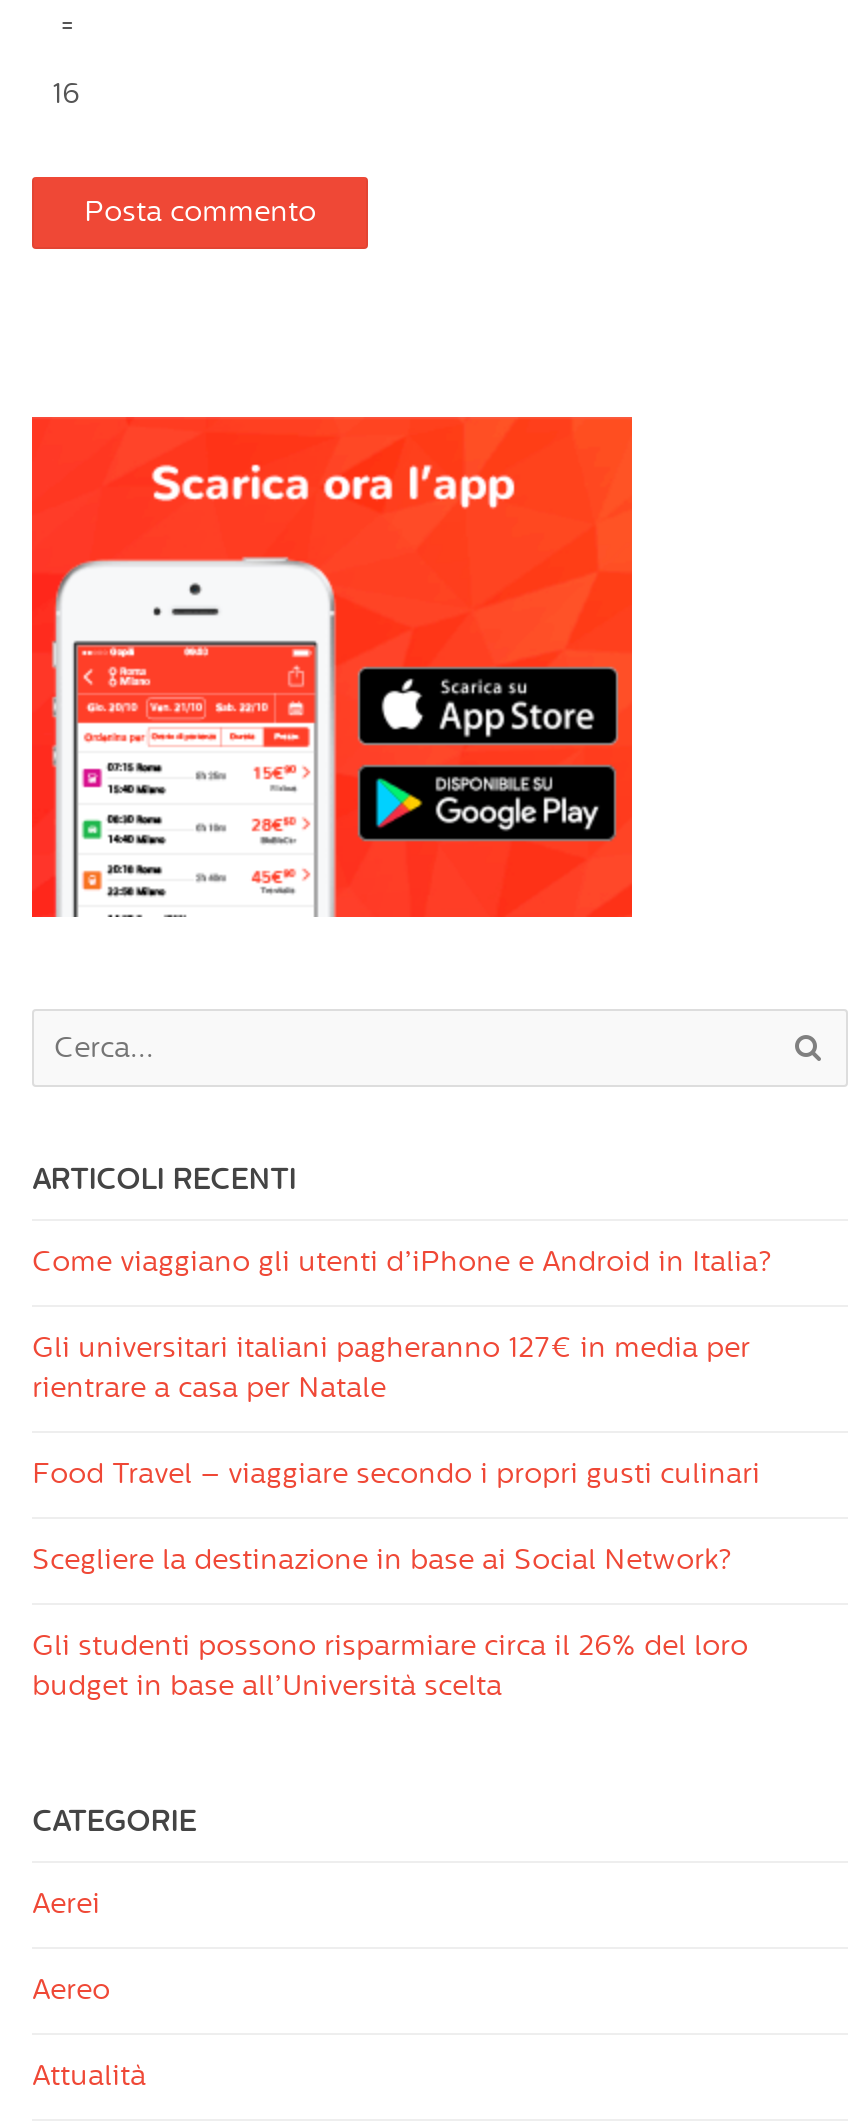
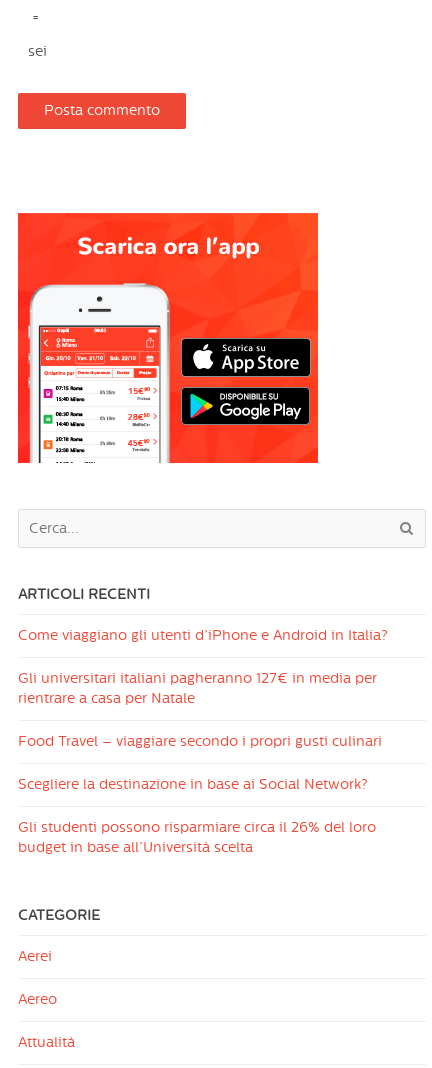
- 16
+ sei
